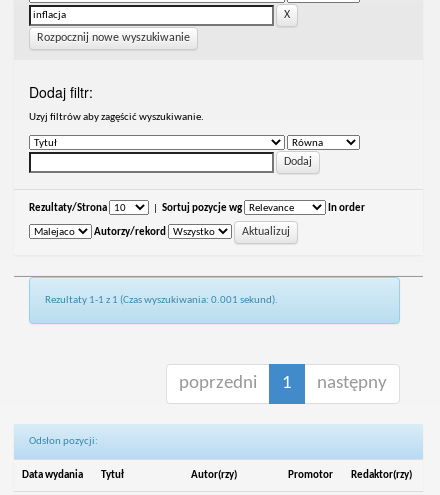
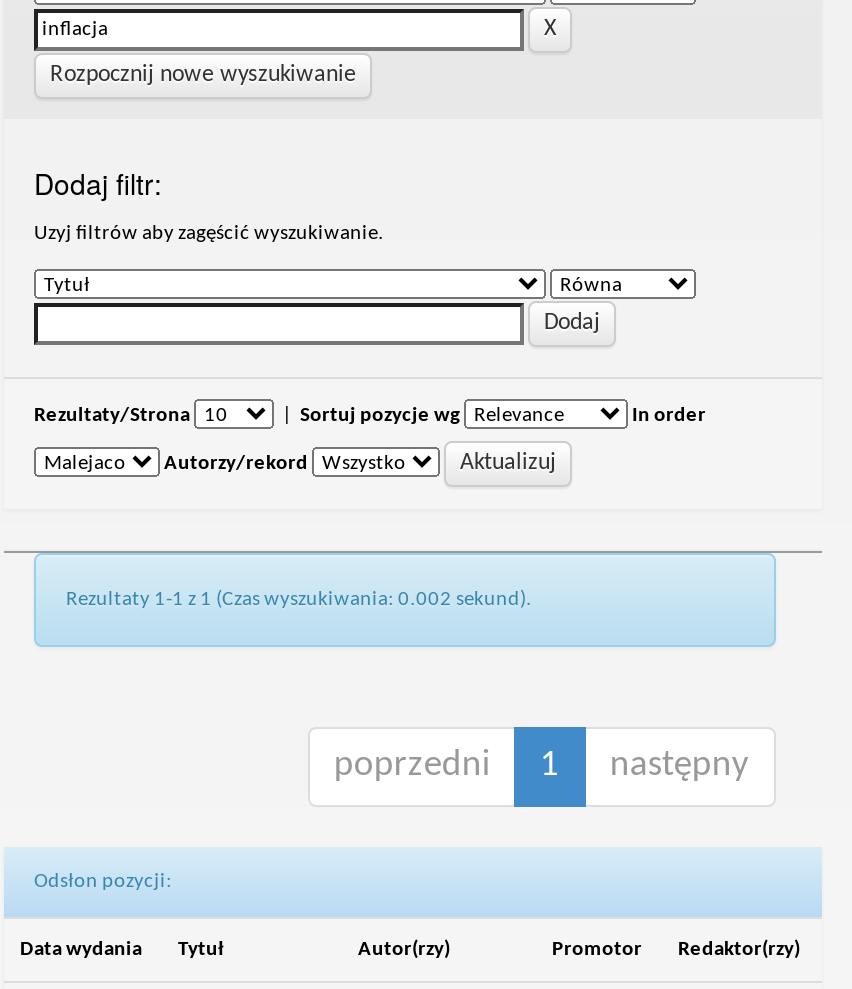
- Rezultaty 1-1 z 1 (Czas wyszukiwania: 0.001 sekund).
+ Rezultaty 1-1 z 1 (Czas wyszukiwania: 0.002 sekund).
